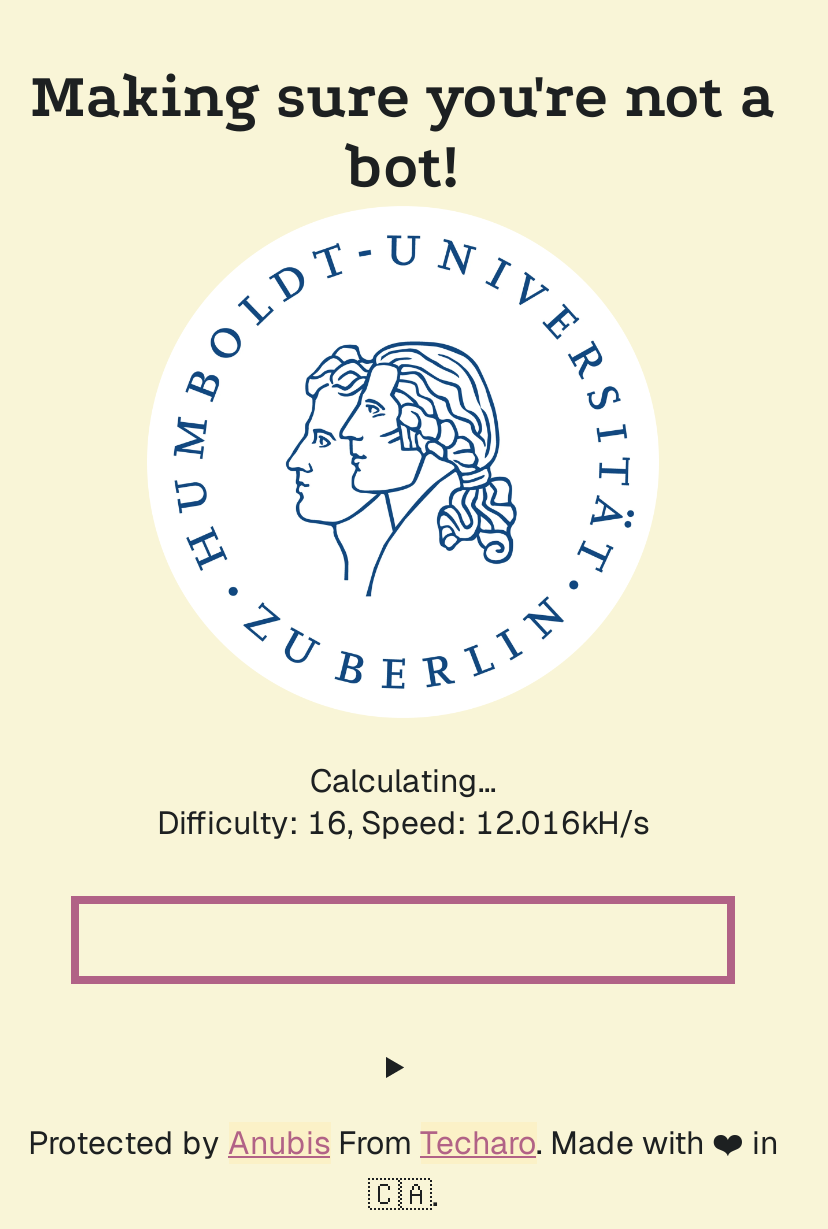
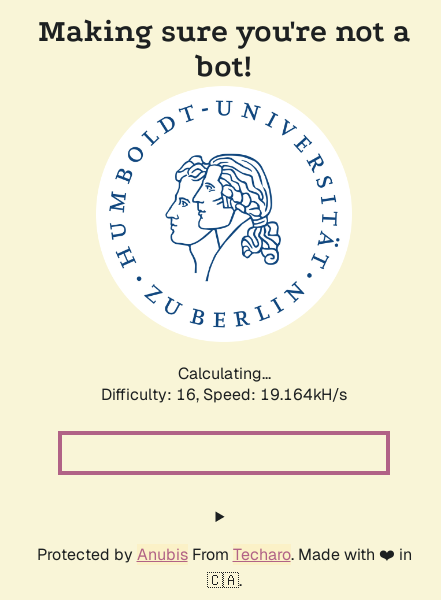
- Difficulty: 16, Speed: 12.016kH/s
+ Difficulty: 16, Speed: 19.164kH/s
